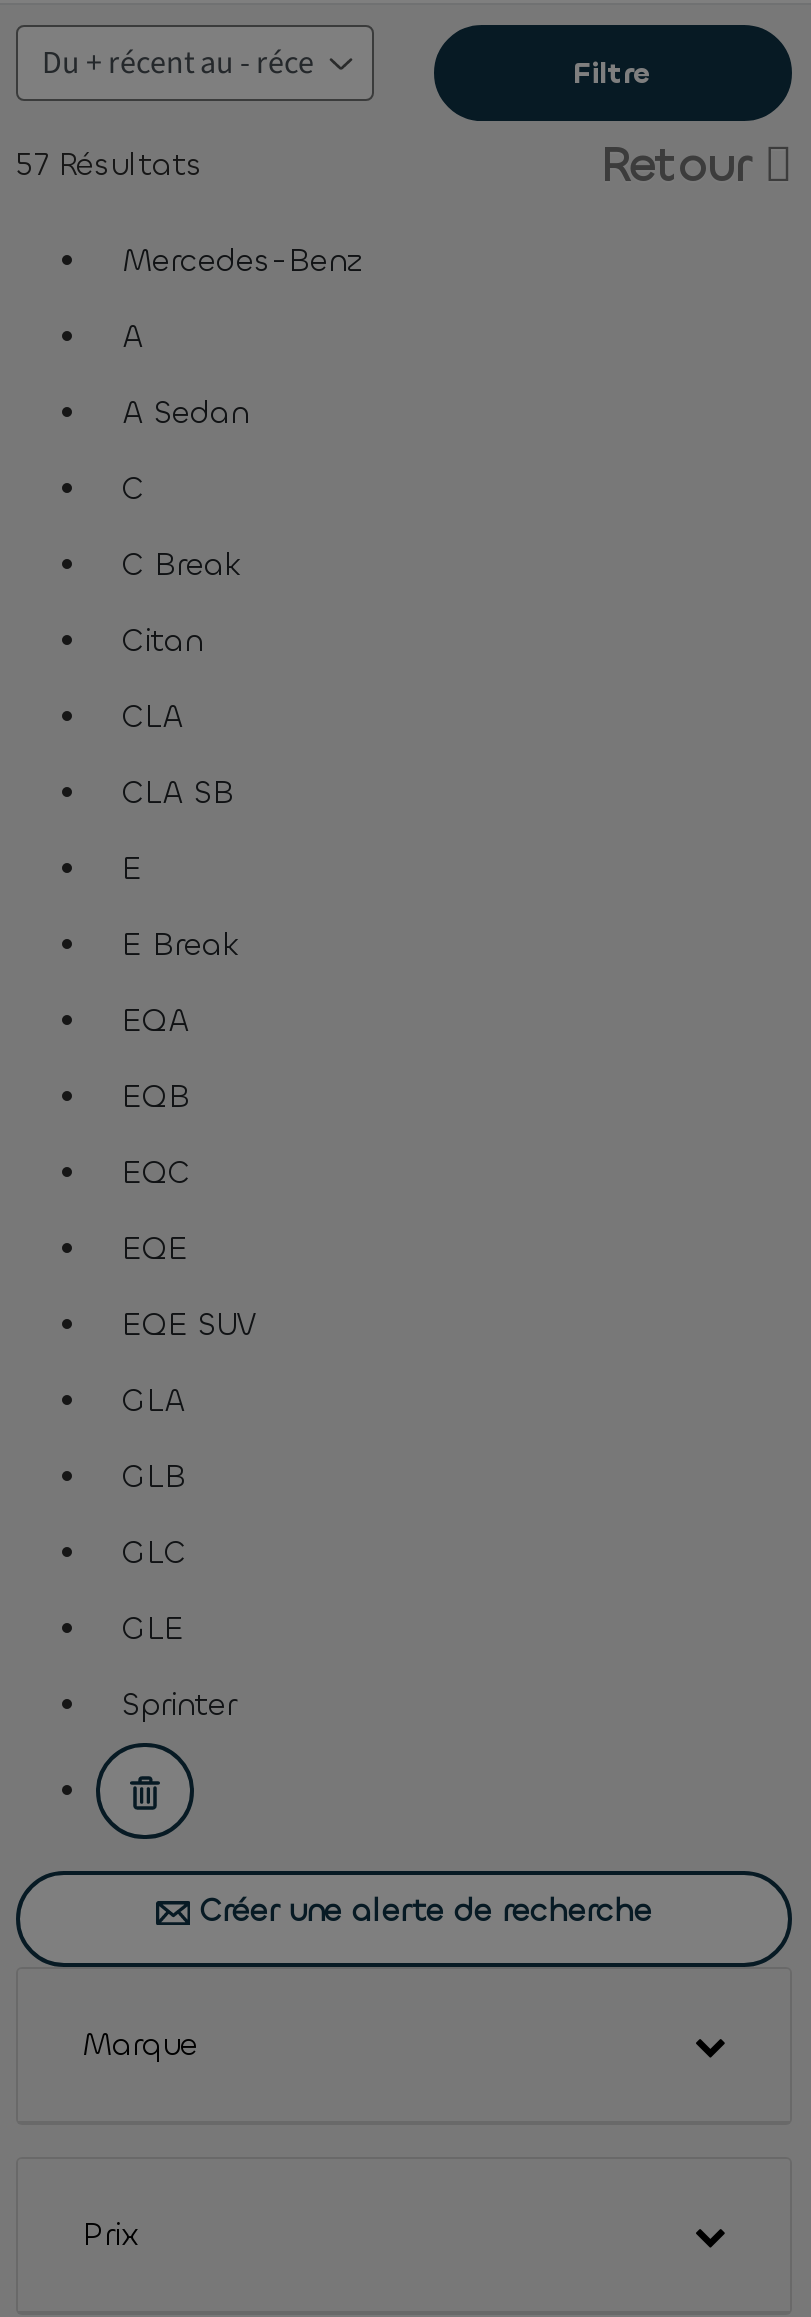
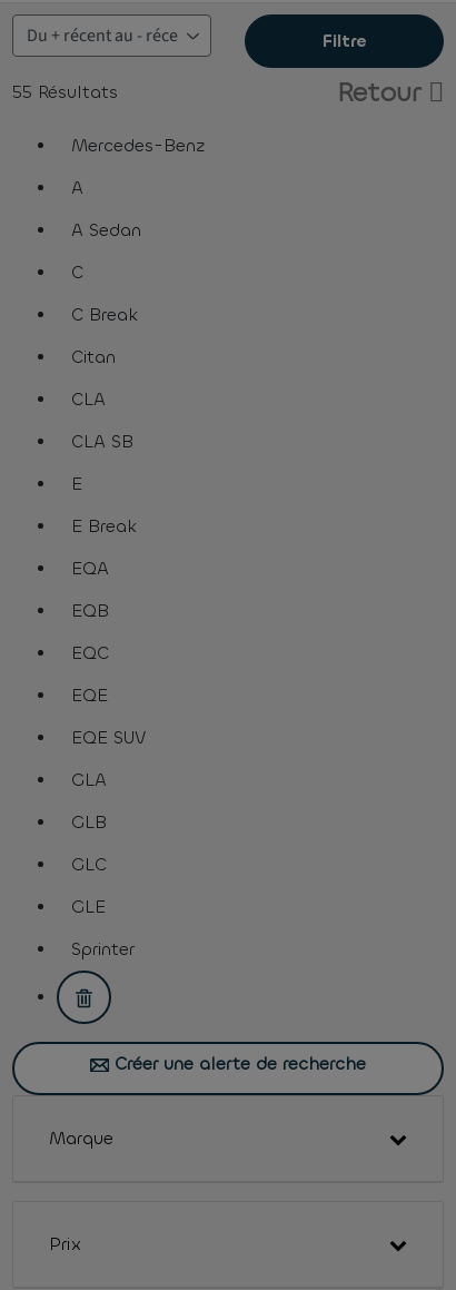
- 57 Résultats
+ 55 Résultats
